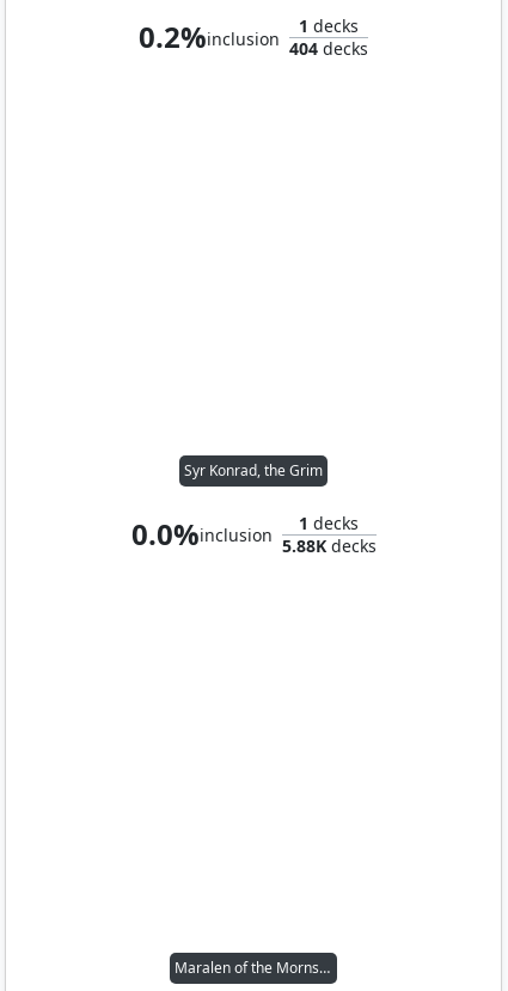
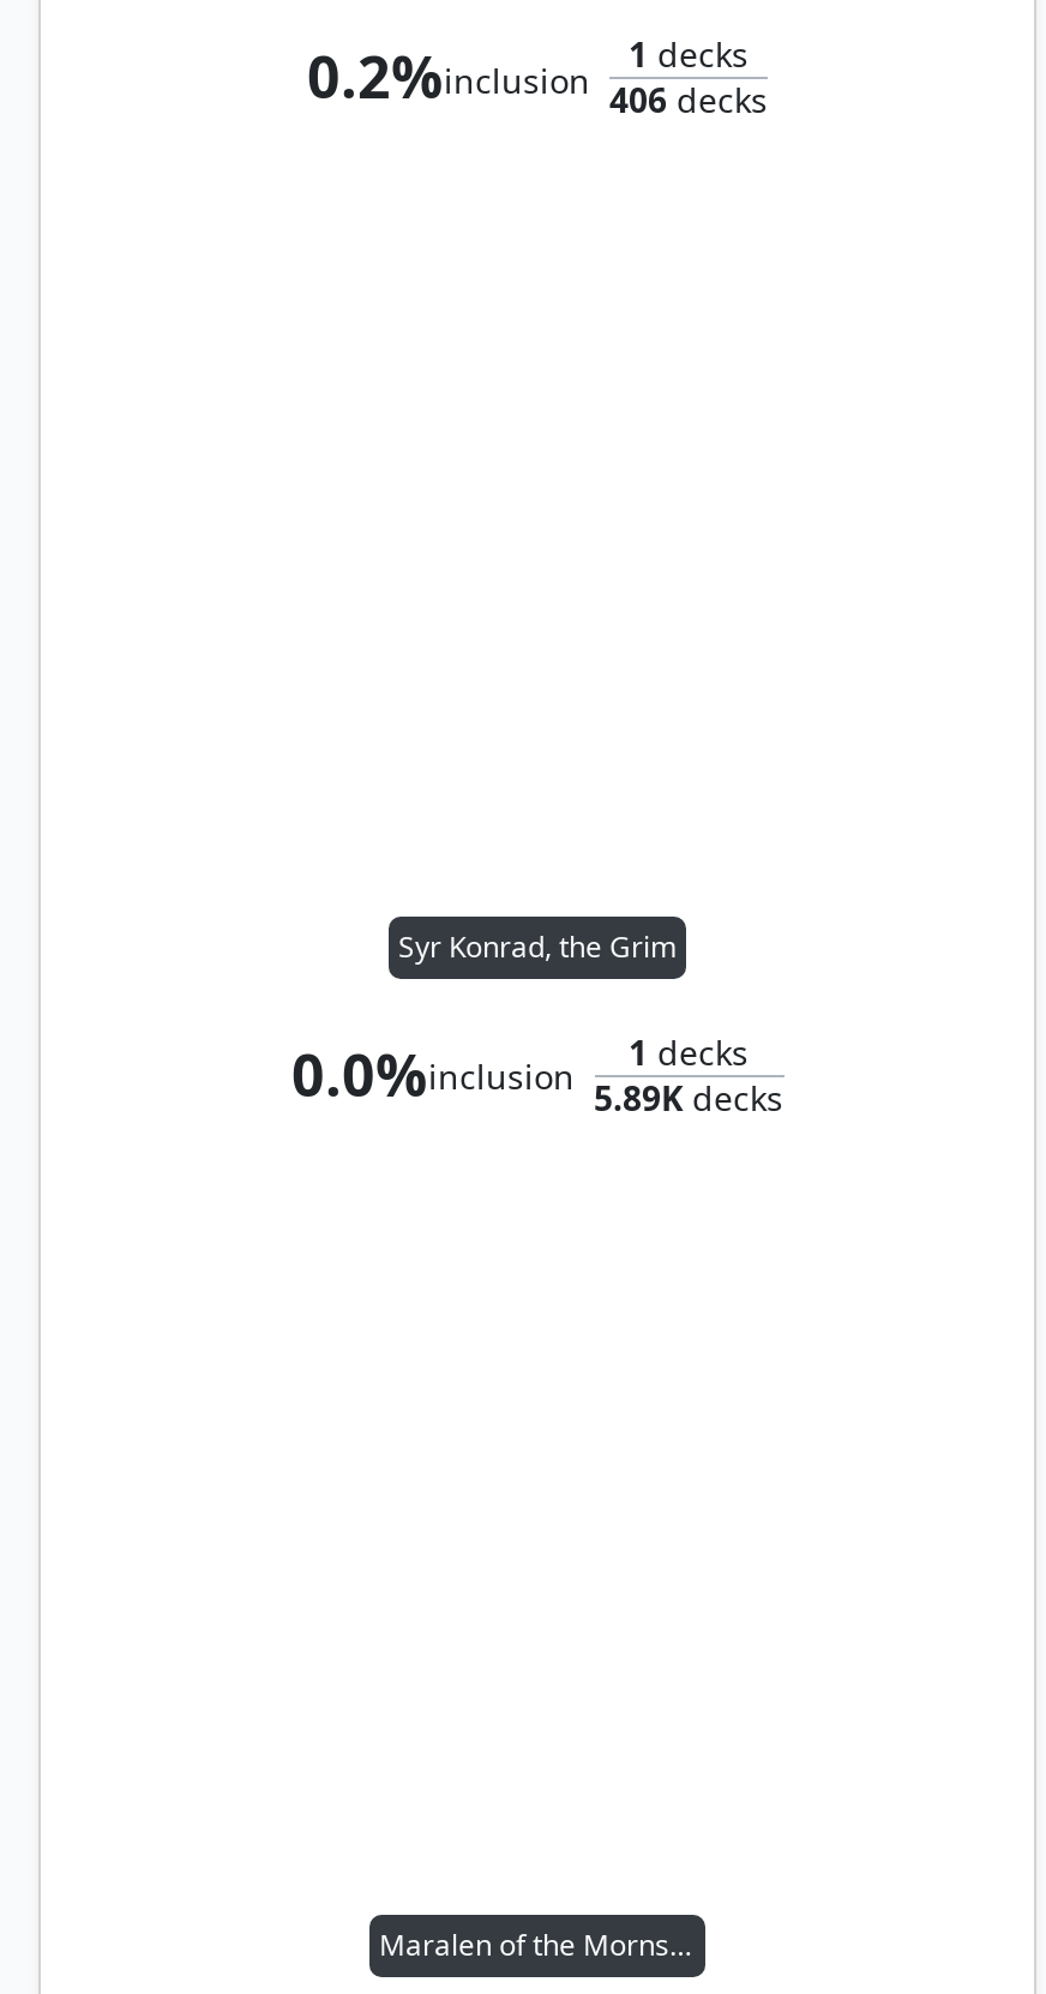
- 0.2%inclusion 404 decks 1 decks
+ 0.2%inclusion 406 decks 1 decks

- 0.0%inclusion 5.88K decks 1 decks
+ 0.0%inclusion 5.89K decks 1 decks
